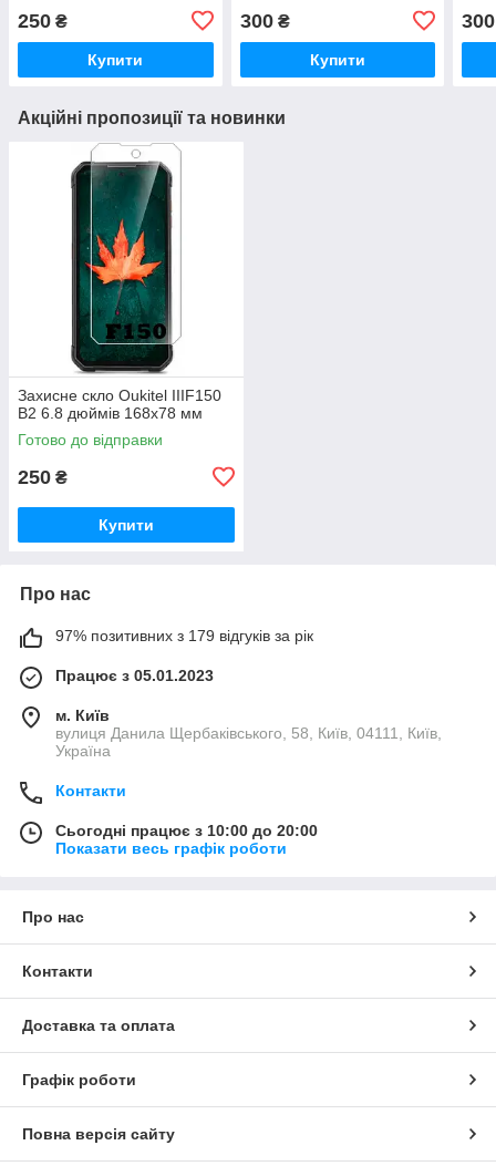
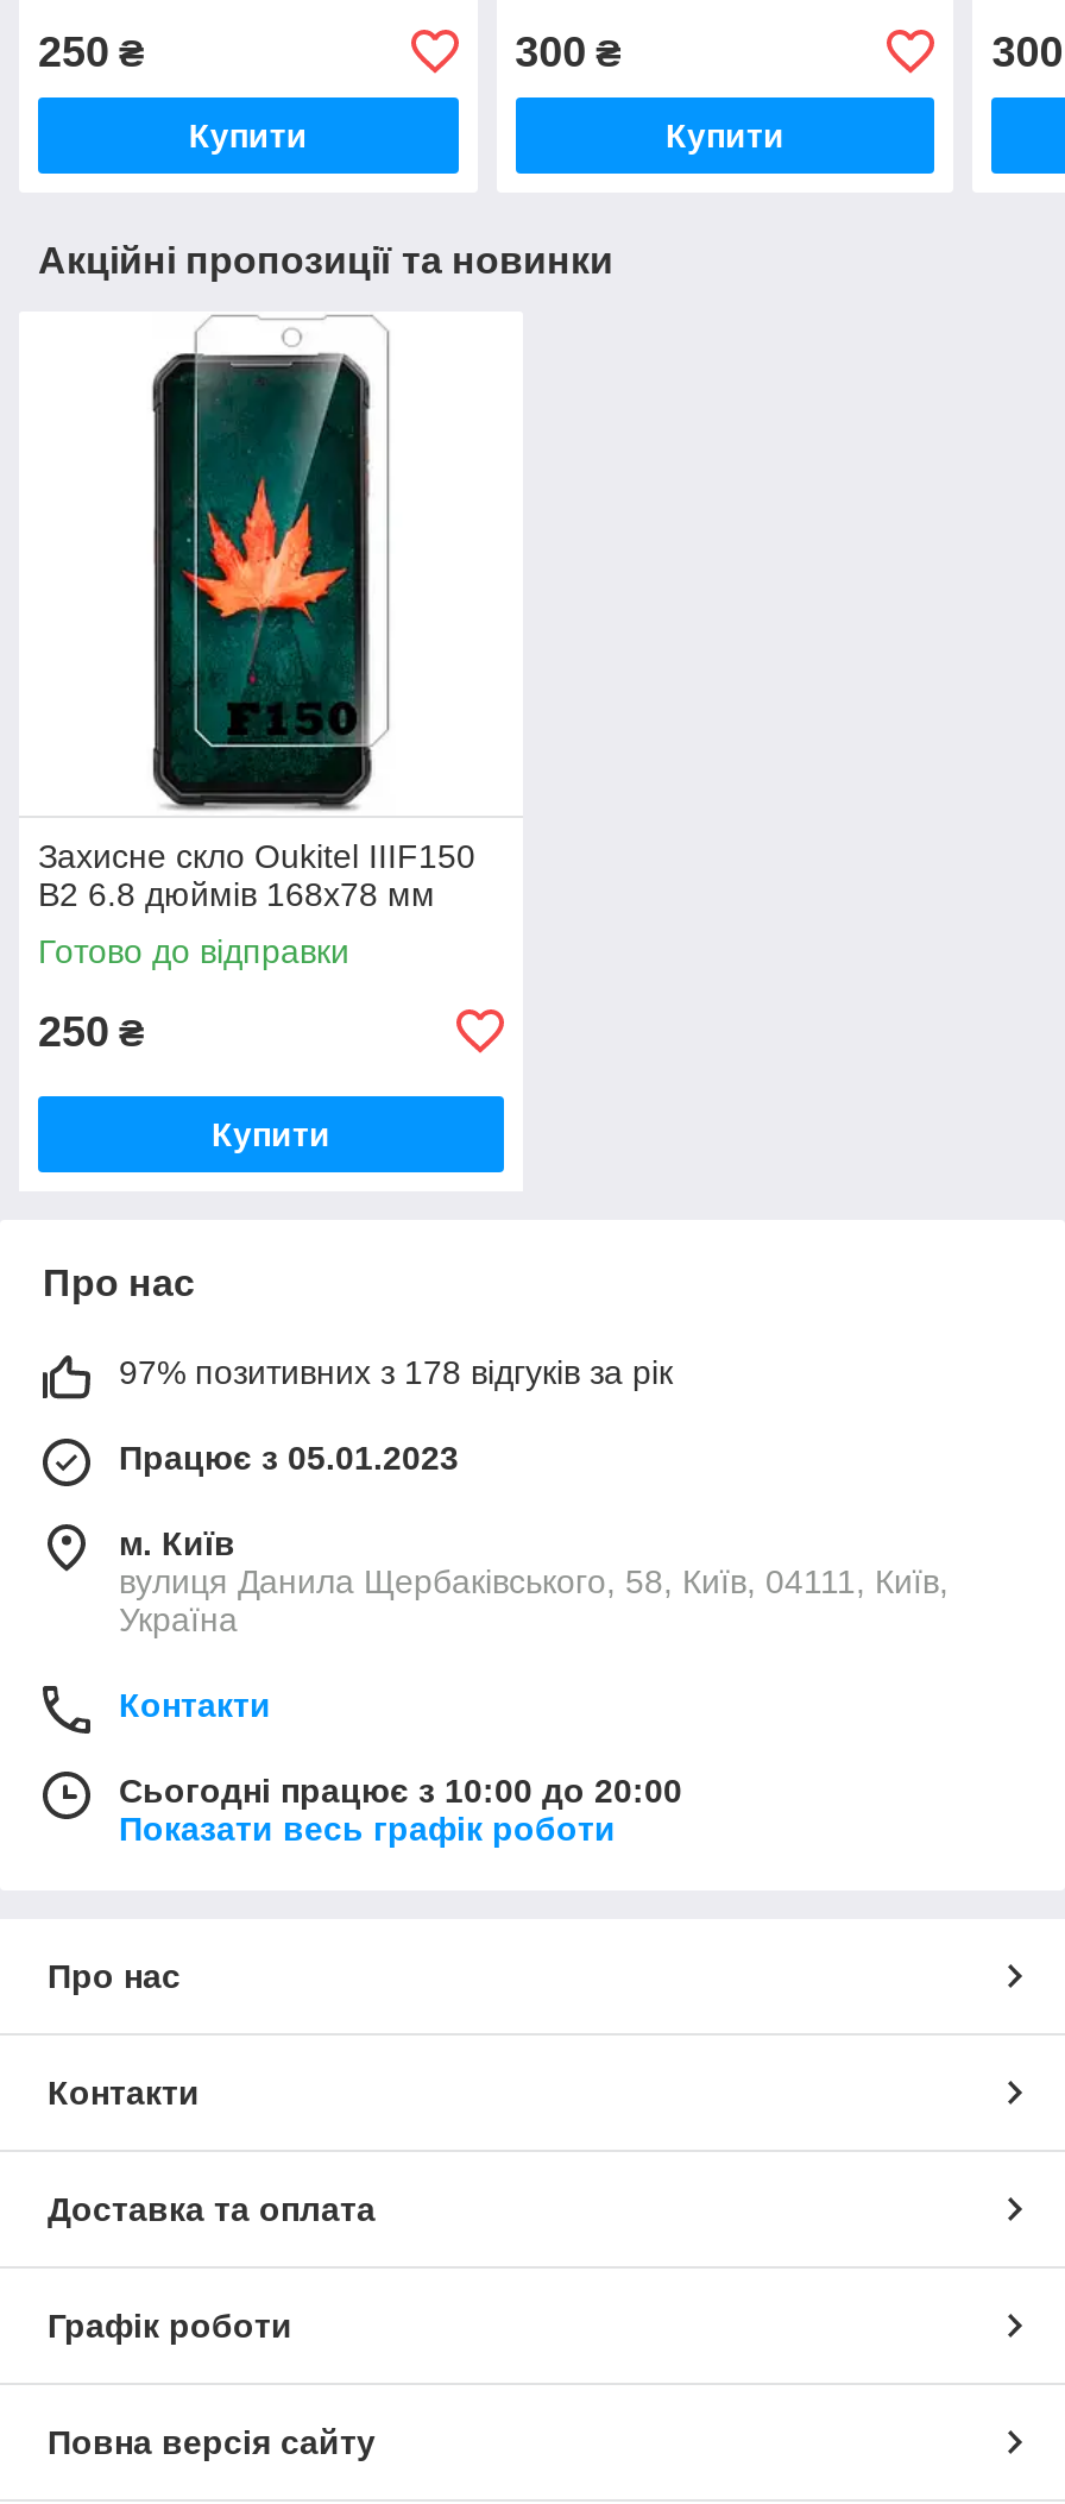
- 97% позитивних з 179 відгуків за рік
+ 97% позитивних з 178 відгуків за рік
